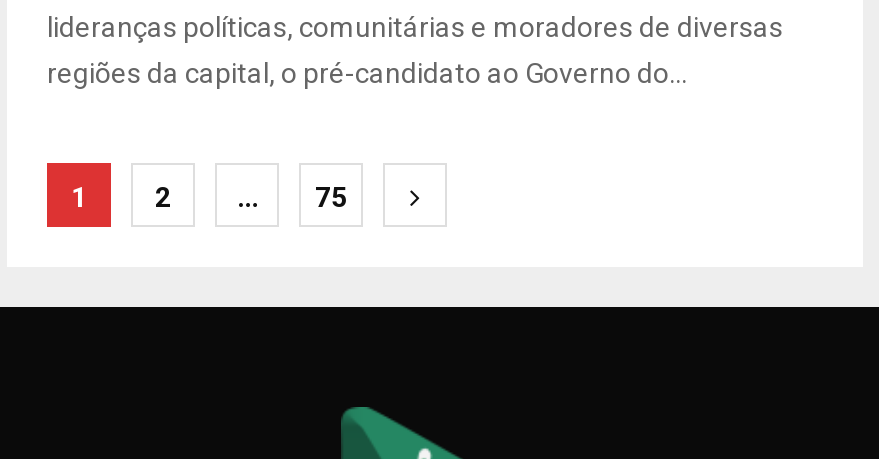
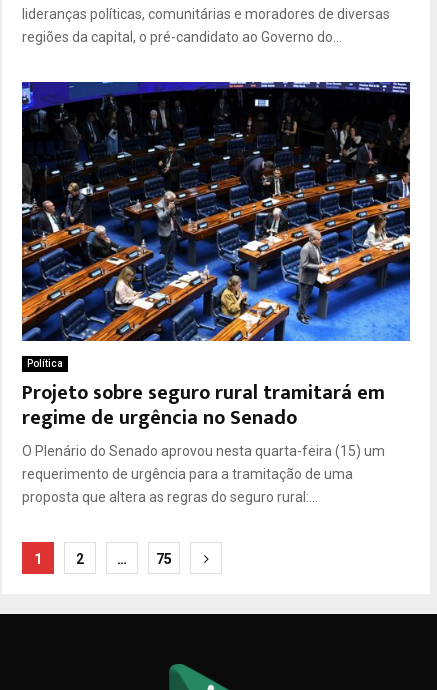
+ [image]
+ Política
+ Projeto sobre seguro rural tramitará em
+ regime de urgência no Senado
+ O Plenário do Senado aprovou nesta quarta-feira (15) um
+ requerimento de urgência para a tramitação de uma
+ proposta que altera as regras do seguro rural:...
